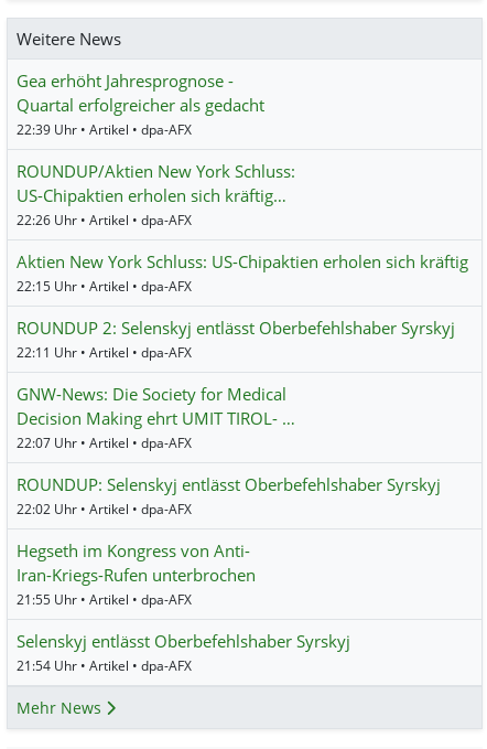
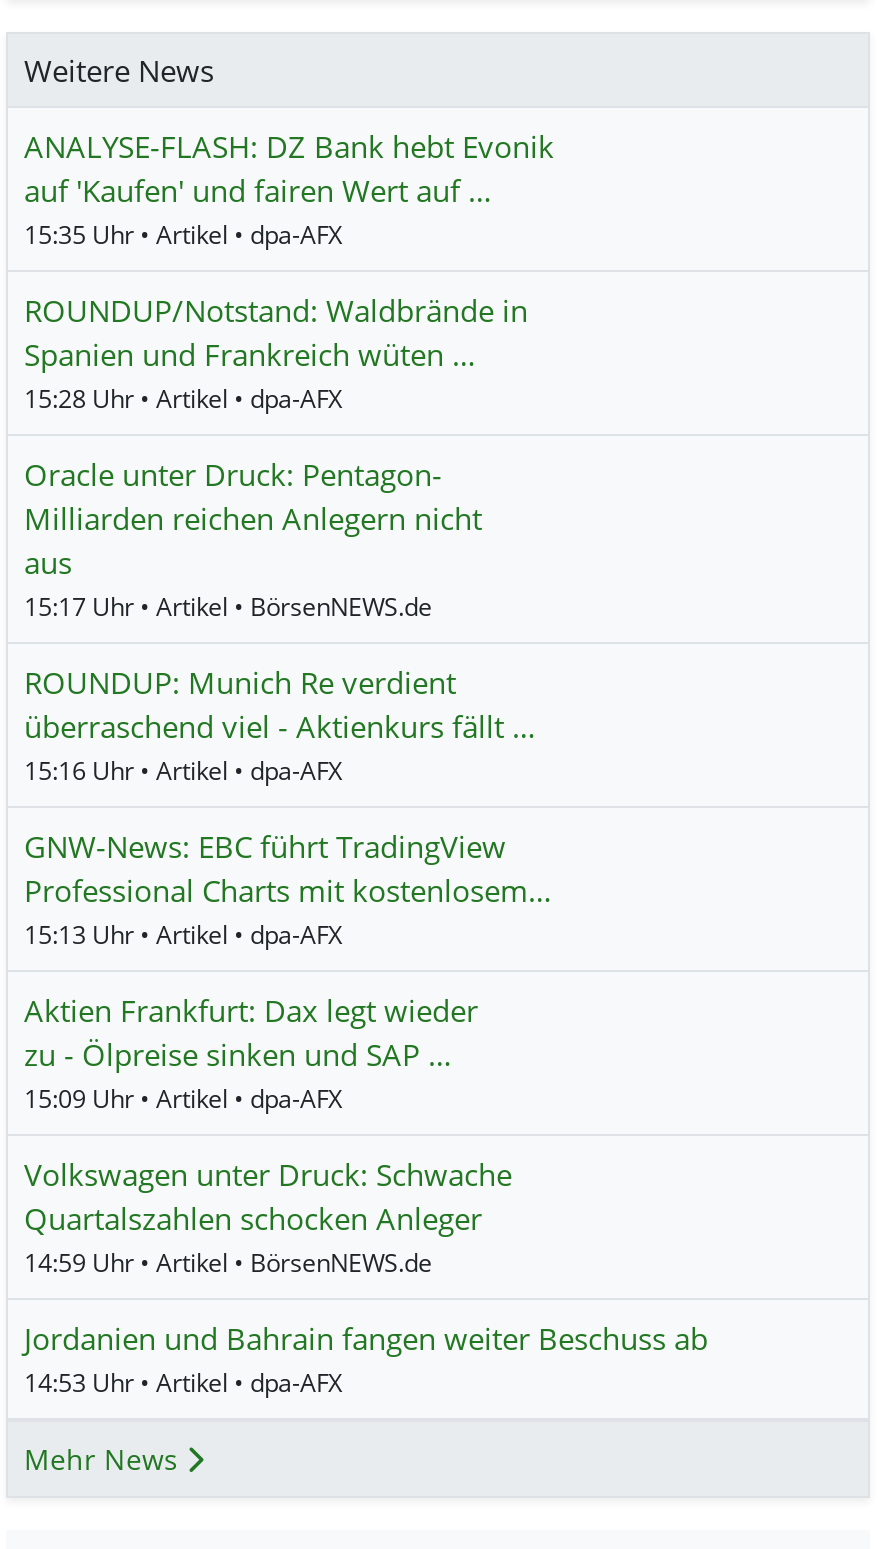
- Gea erhöht Jahresprognose -
- Quartal erfolgreicher als gedacht
- 22:39 Uhr • Artikel • dpa-AFX
+ ANALYSE-FLASH: DZ Bank hebt Evonik
+ auf 'Kaufen' und fairen Wert auf …
+ 15:35 Uhr • Artikel • dpa-AFX

- ROUNDUP/Aktien New York Schluss:
- US-Chipaktien erholen sich kräftig…
- 22:26 Uhr • Artikel • dpa-AFX
+ ROUNDUP/Notstand: Waldbrände in
+ Spanien und Frankreich wüten …
+ 15:28 Uhr • Artikel • dpa-AFX

- Aktien New York Schluss: US-Chipaktien erholen sich kräftig
- 22:15 Uhr • Artikel • dpa-AFX
+ Oracle unter Druck: Pentagon-
+ Milliarden reichen Anlegern nicht
+ aus
+ 15:17 Uhr • Artikel • BörsenNEWS.de

- ROUNDUP 2: Selenskyj entlässt Oberbefehlshaber Syrskyj
- 22:11 Uhr • Artikel • dpa-AFX
+ ROUNDUP: Munich Re verdient
+ überraschend viel - Aktienkurs fällt …
+ 15:16 Uhr • Artikel • dpa-AFX

- GNW-News: Die Society for Medical
- Decision Making ehrt UMIT TIROL- …
- 22:07 Uhr • Artikel • dpa-AFX
+ GNW-News: EBC führt TradingView
+ Professional Charts mit kostenlosem…
+ 15:13 Uhr • Artikel • dpa-AFX

- ROUNDUP: Selenskyj entlässt Oberbefehlshaber Syrskyj
- 22:02 Uhr • Artikel • dpa-AFX
+ Aktien Frankfurt: Dax legt wieder
+ zu - Ölpreise sinken und SAP …
+ 15:09 Uhr • Artikel • dpa-AFX

- Hegseth im Kongress von Anti-
- Iran-Kriegs-Rufen unterbrochen
- 21:55 Uhr • Artikel • dpa-AFX
+ Volkswagen unter Druck: Schwache
+ Quartalszahlen schocken Anleger
+ 14:59 Uhr • Artikel • BörsenNEWS.de

- Selenskyj entlässt Oberbefehlshaber Syrskyj
- 21:54 Uhr • Artikel • dpa-AFX
+ Jordanien und Bahrain fangen weiter Beschuss ab
+ 14:53 Uhr • Artikel • dpa-AFX
